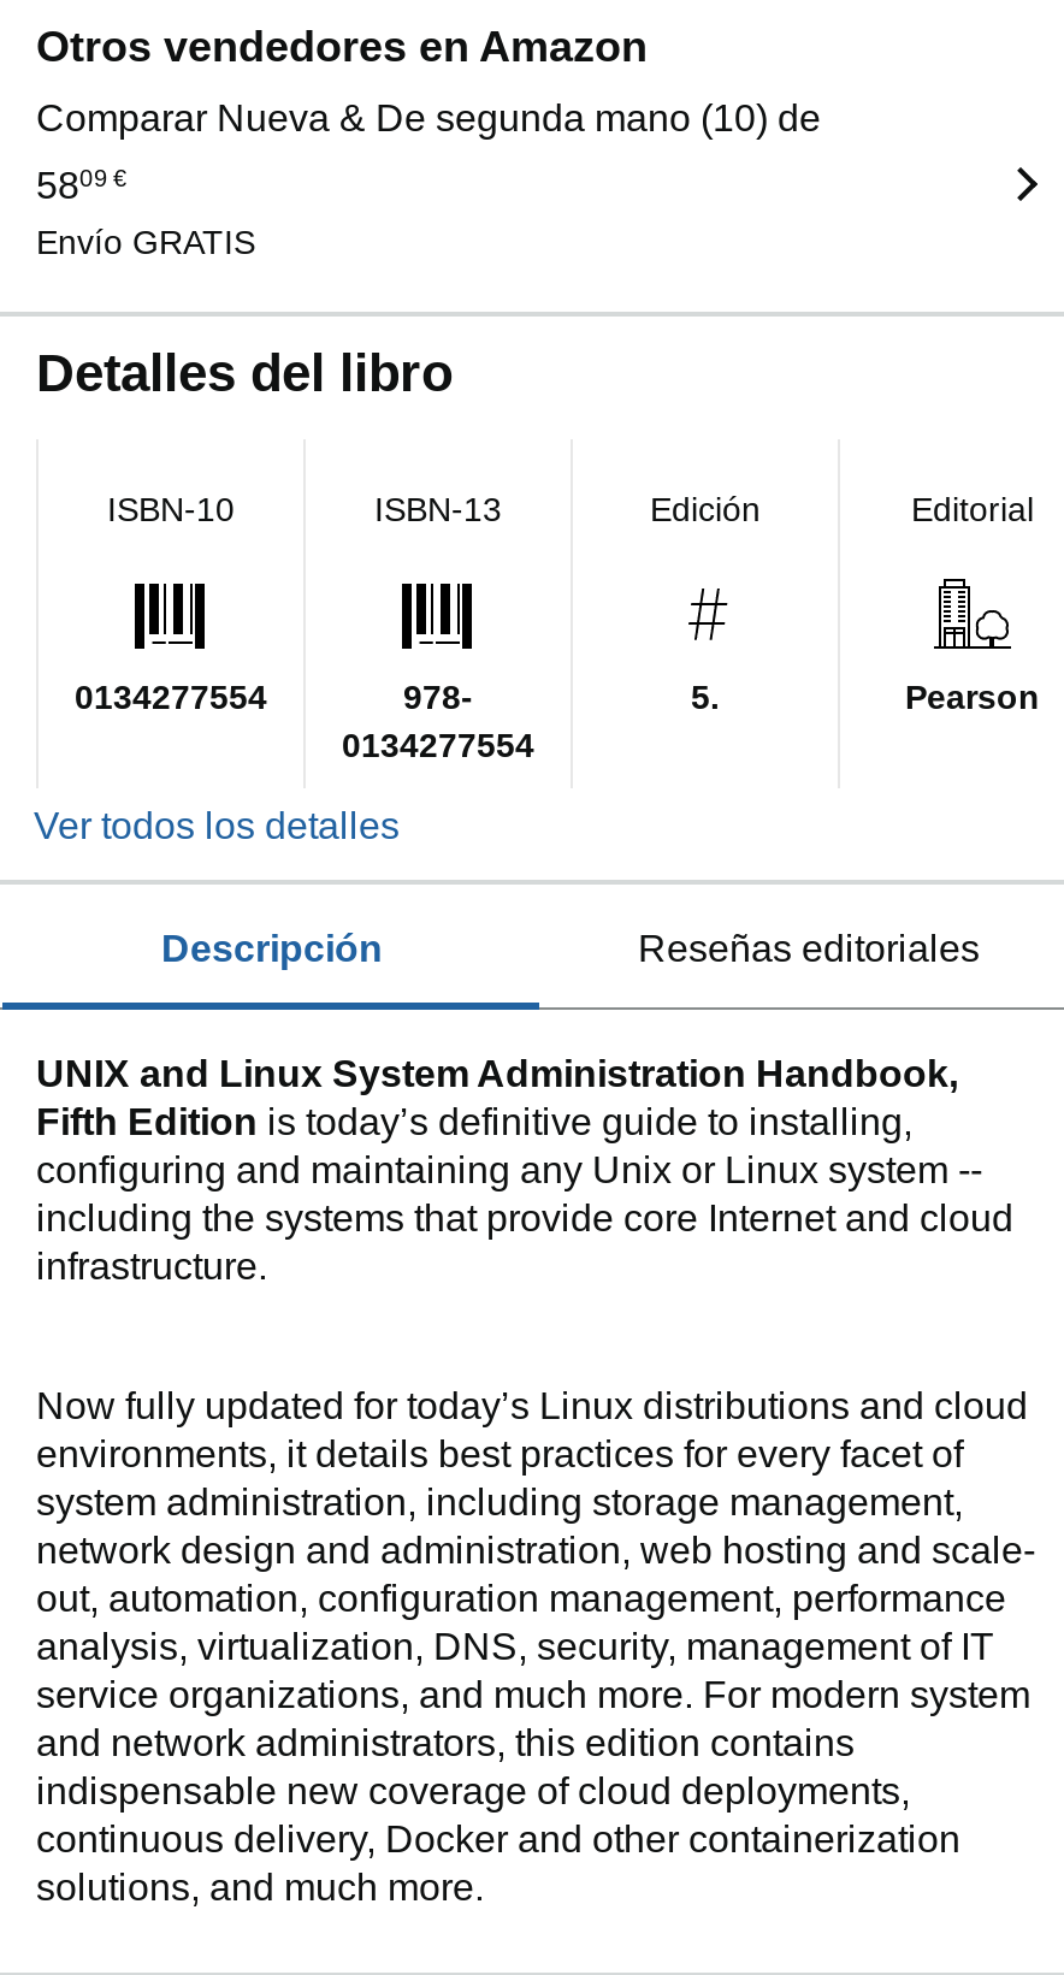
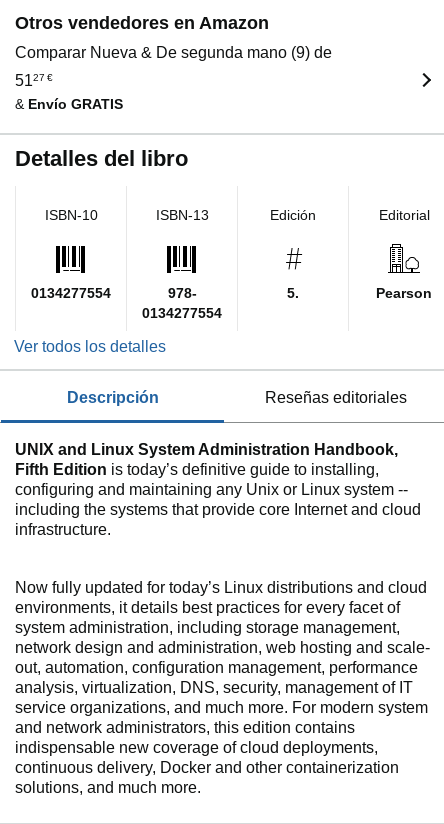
- Comparar Nueva & De segunda mano (10) de
+ Comparar Nueva & De segunda mano (9) de

- 5809 €
- Envío GRATIS
+ 5127 €
+ & Envío GRATIS
